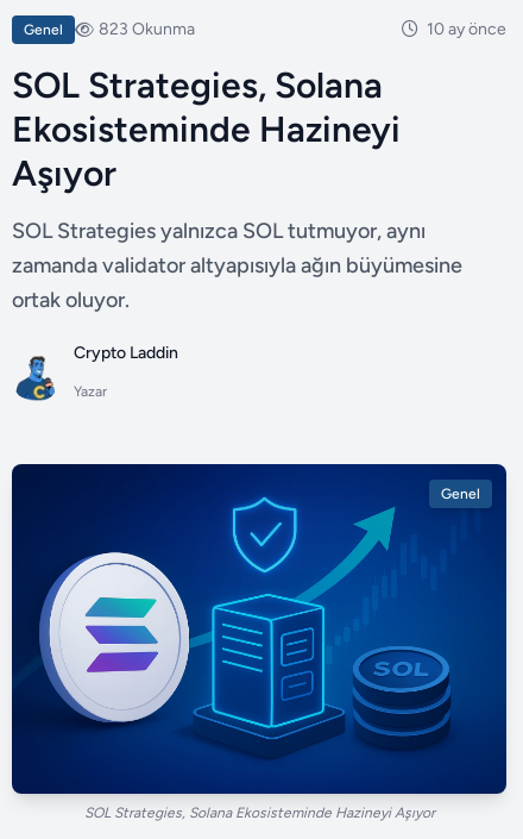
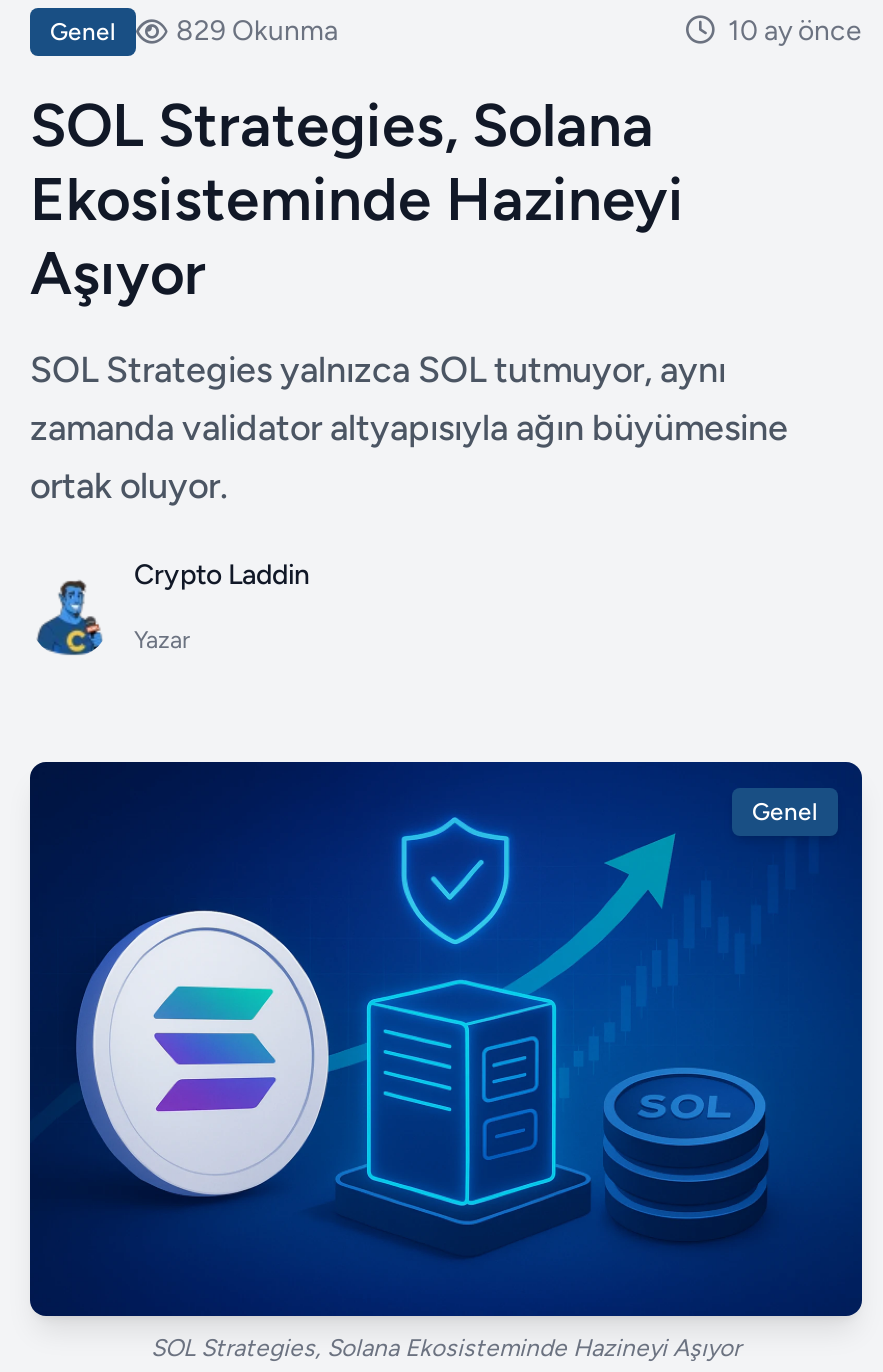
- 823 Okunma
+ 829 Okunma
